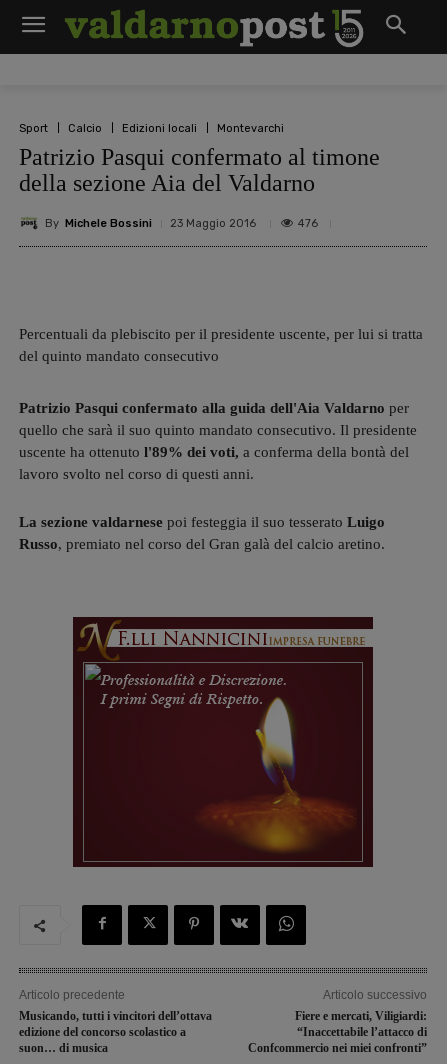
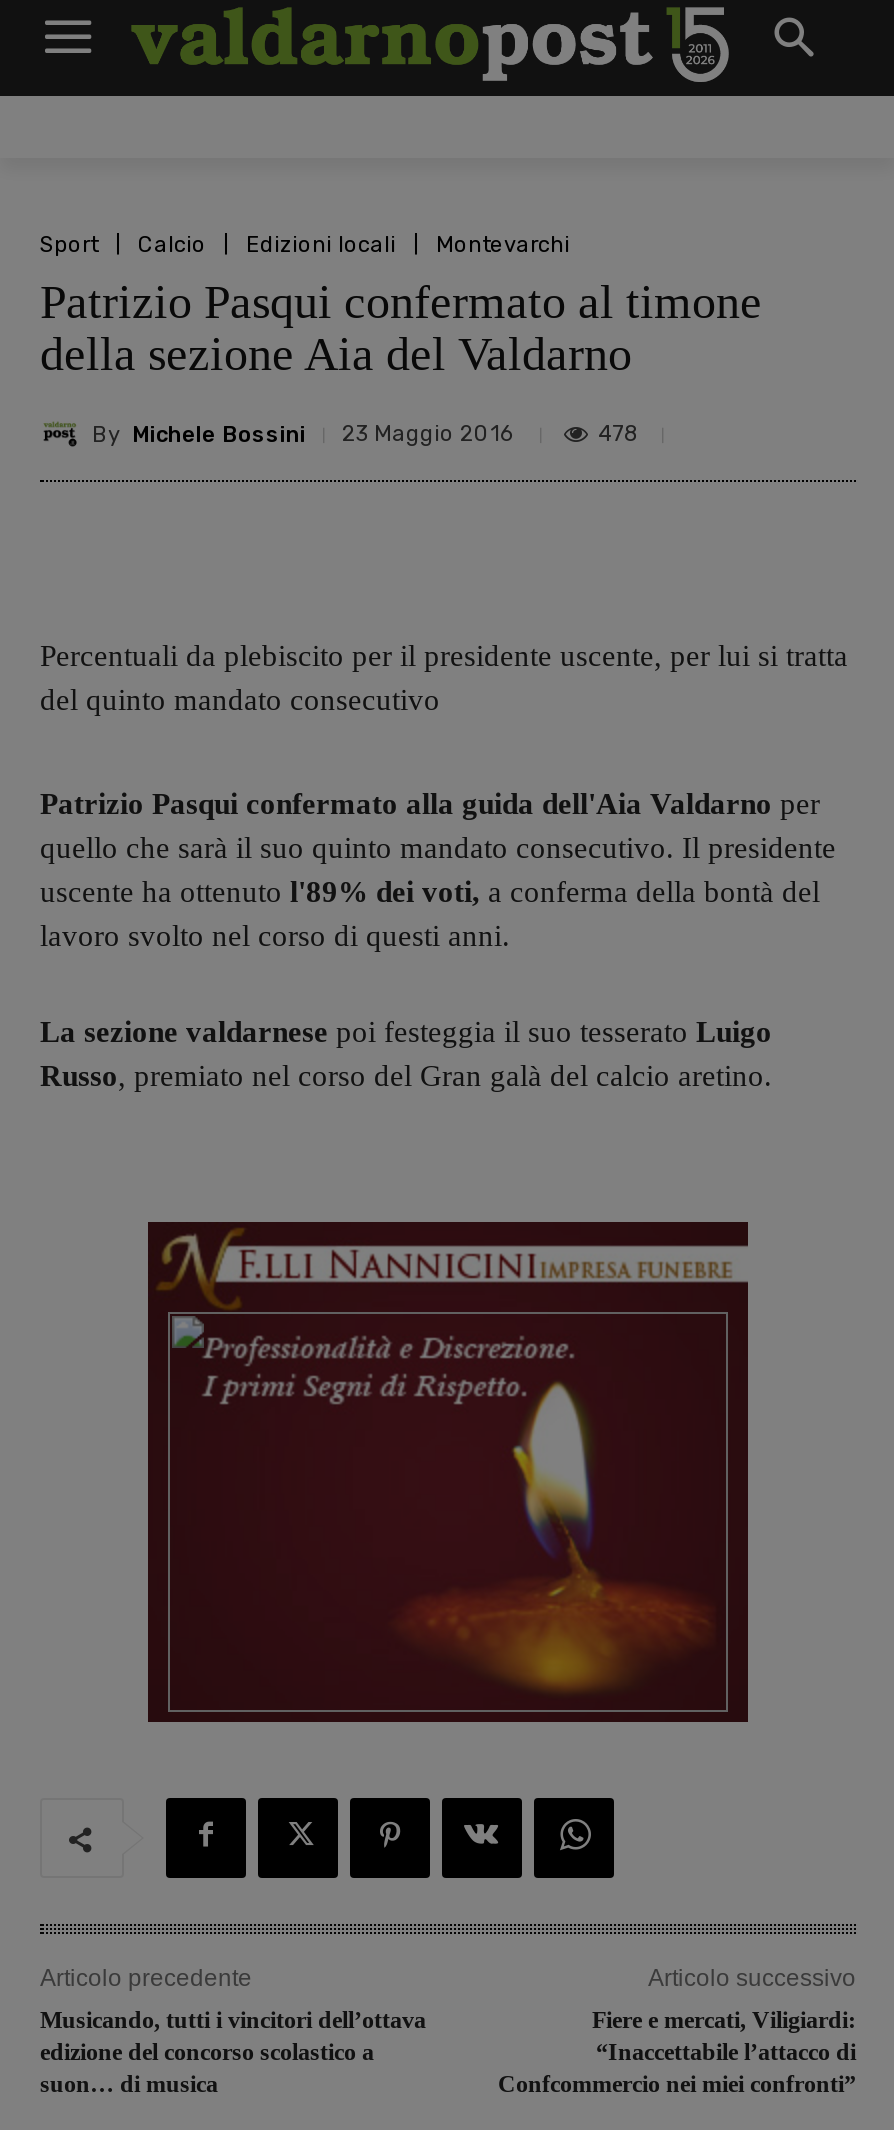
- 476
+ 478
